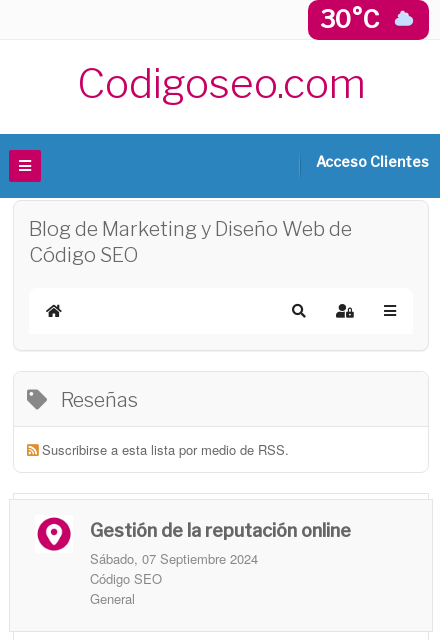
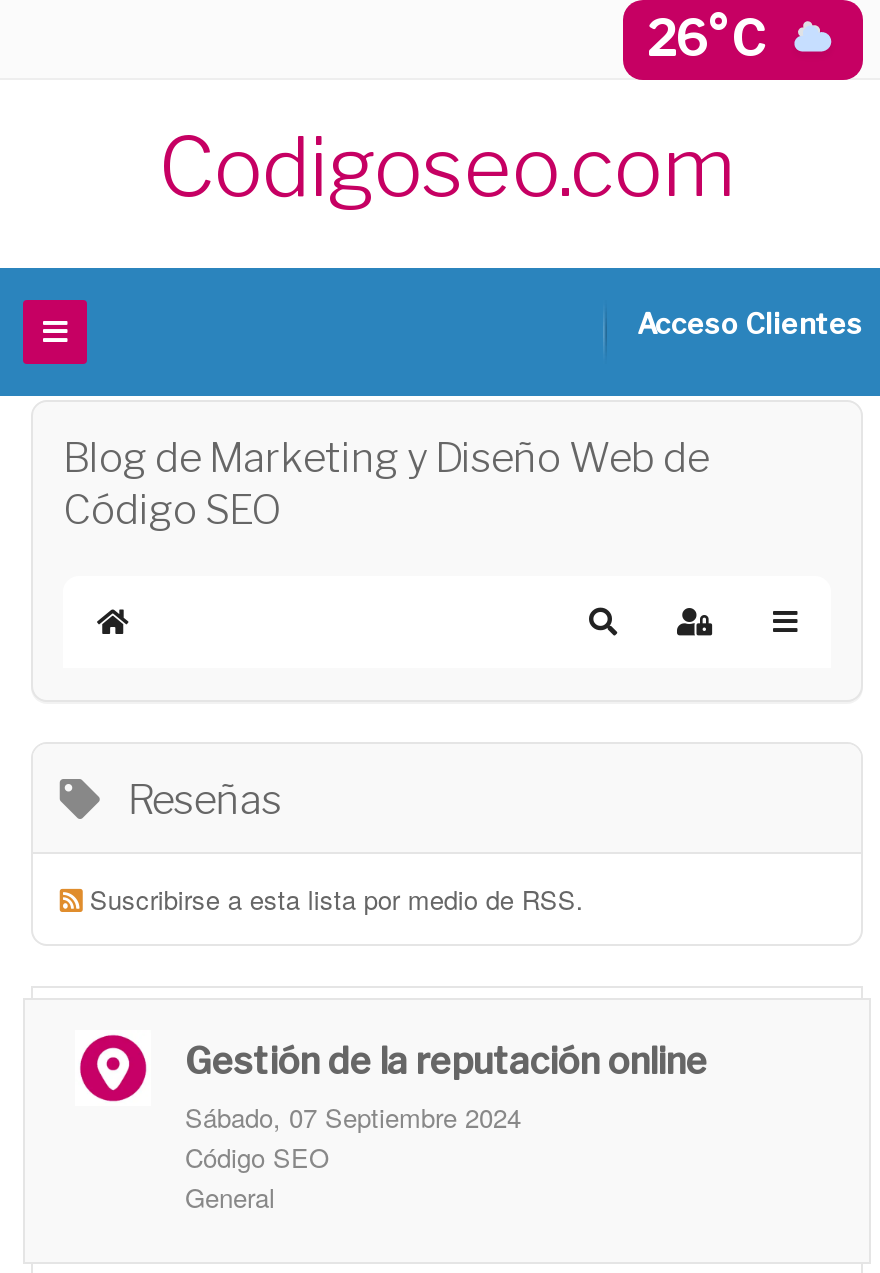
- 30°C
+ 26°C
